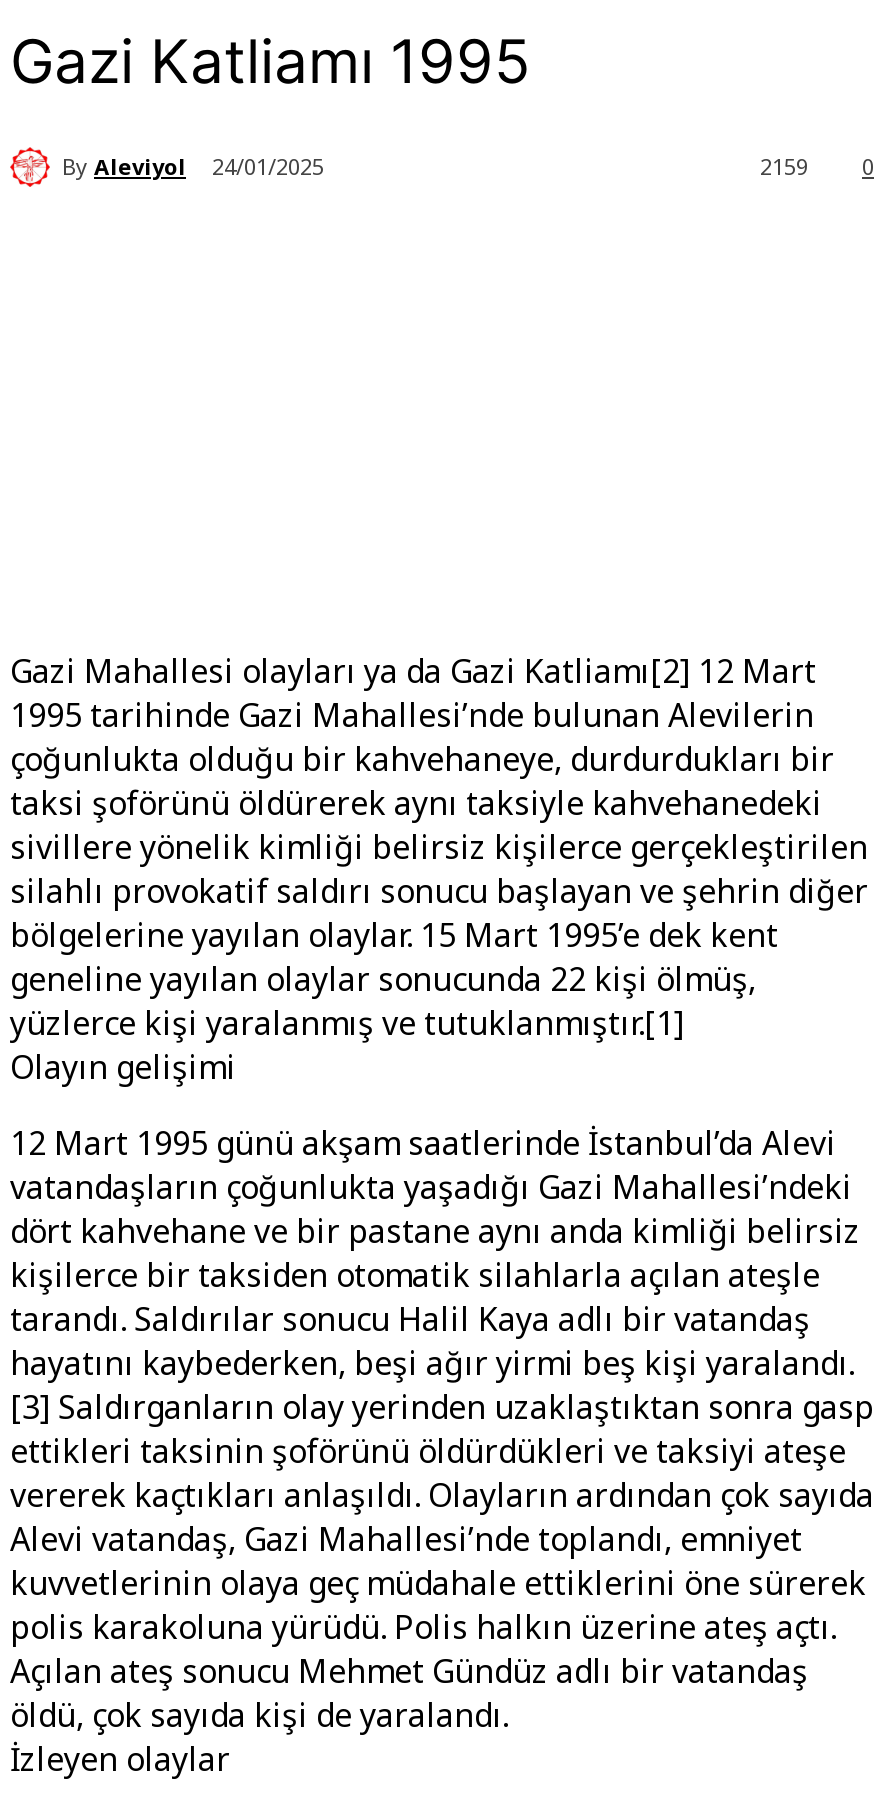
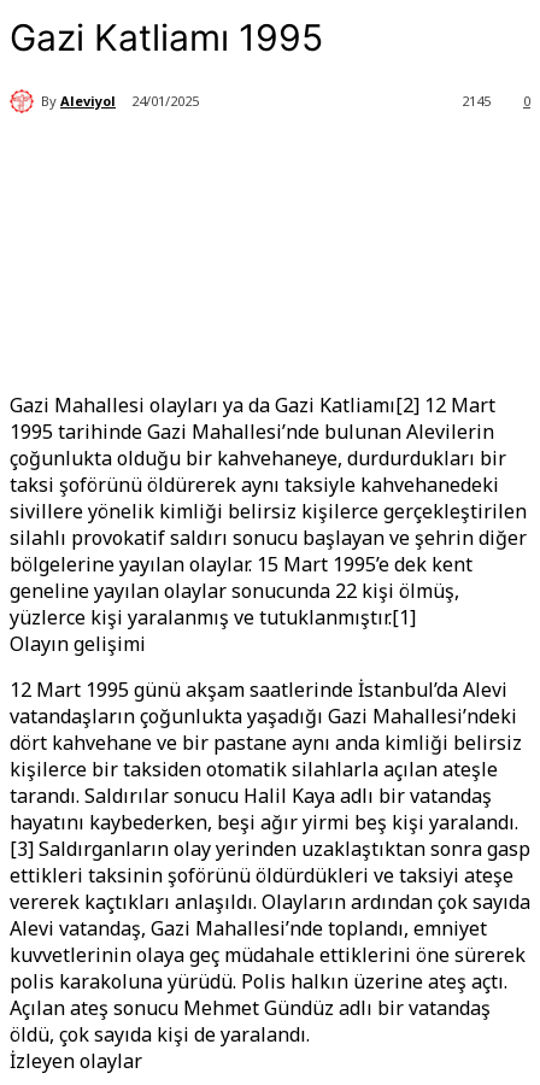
- 2159 0
+ 2145 0
